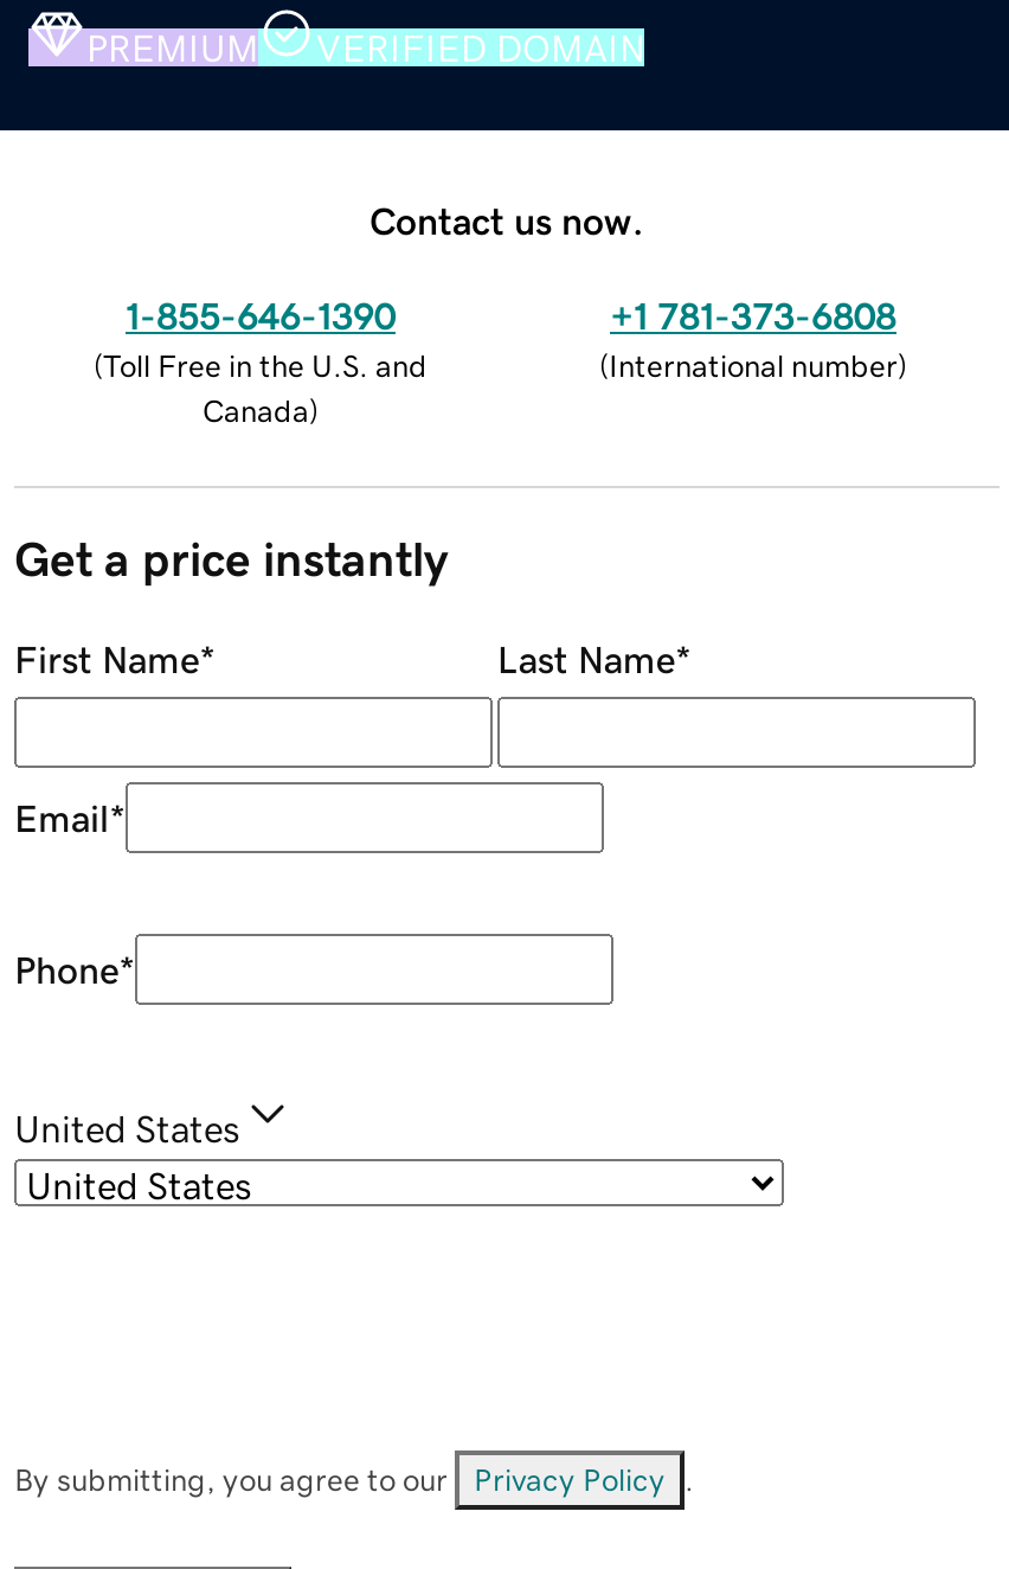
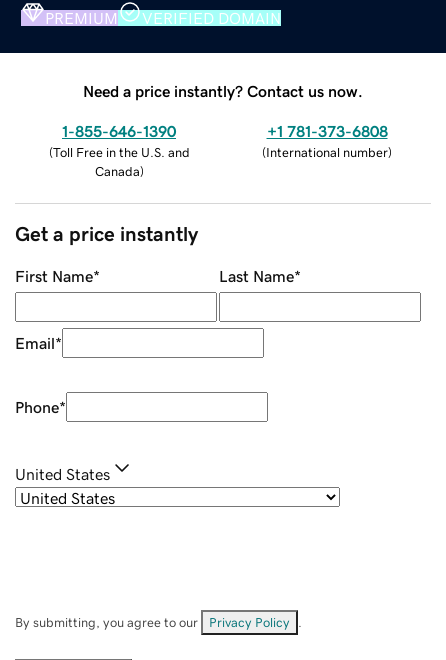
- Contact us now.
+ Need a price instantly? Contact us now.
